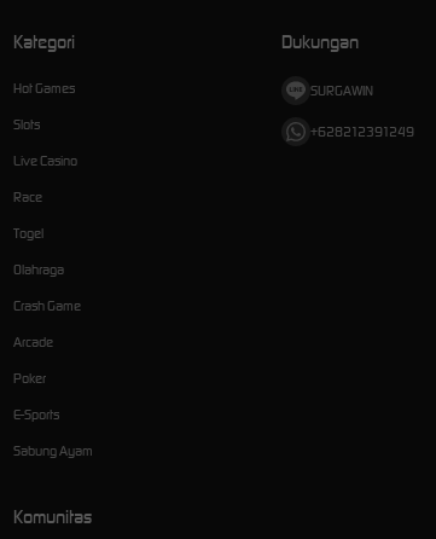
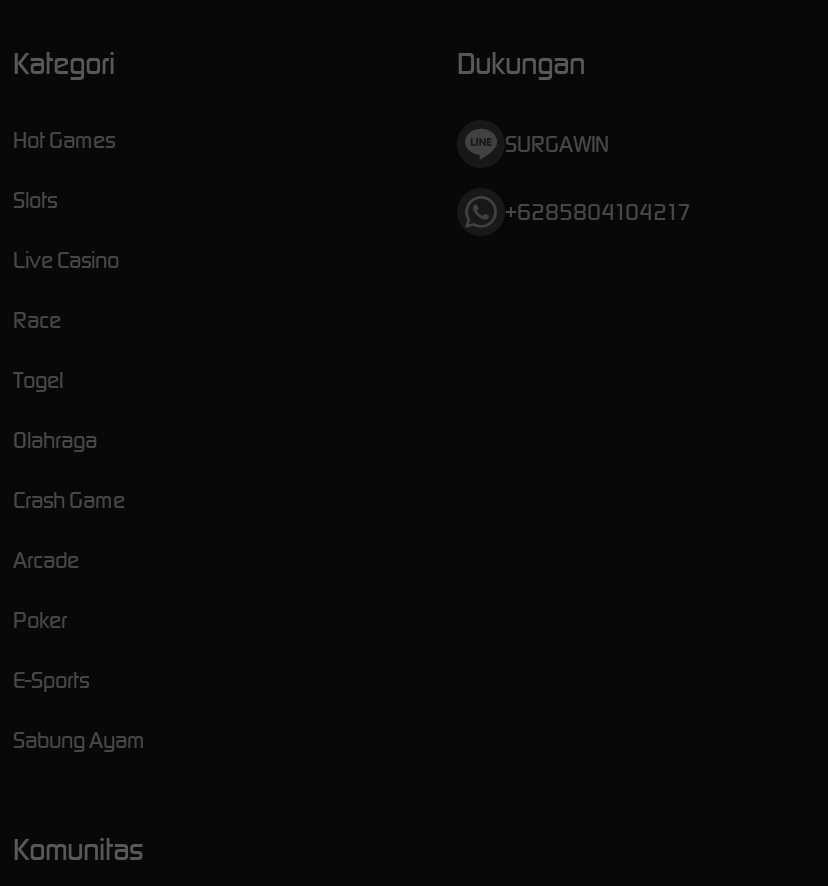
- +628212391249
+ +6285804104217
